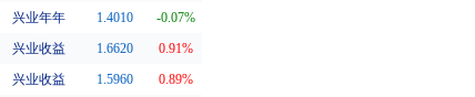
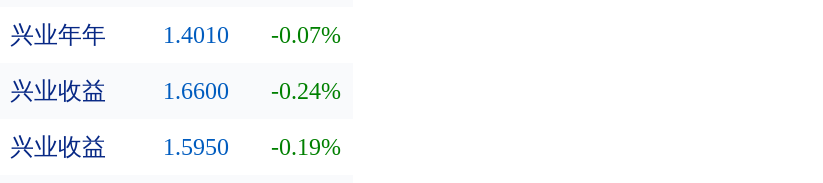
- 1.6620
+ 1.6600

- 0.91%
+ -0.24%

- 1.5960
+ 1.5950

- 0.89%
+ -0.19%
